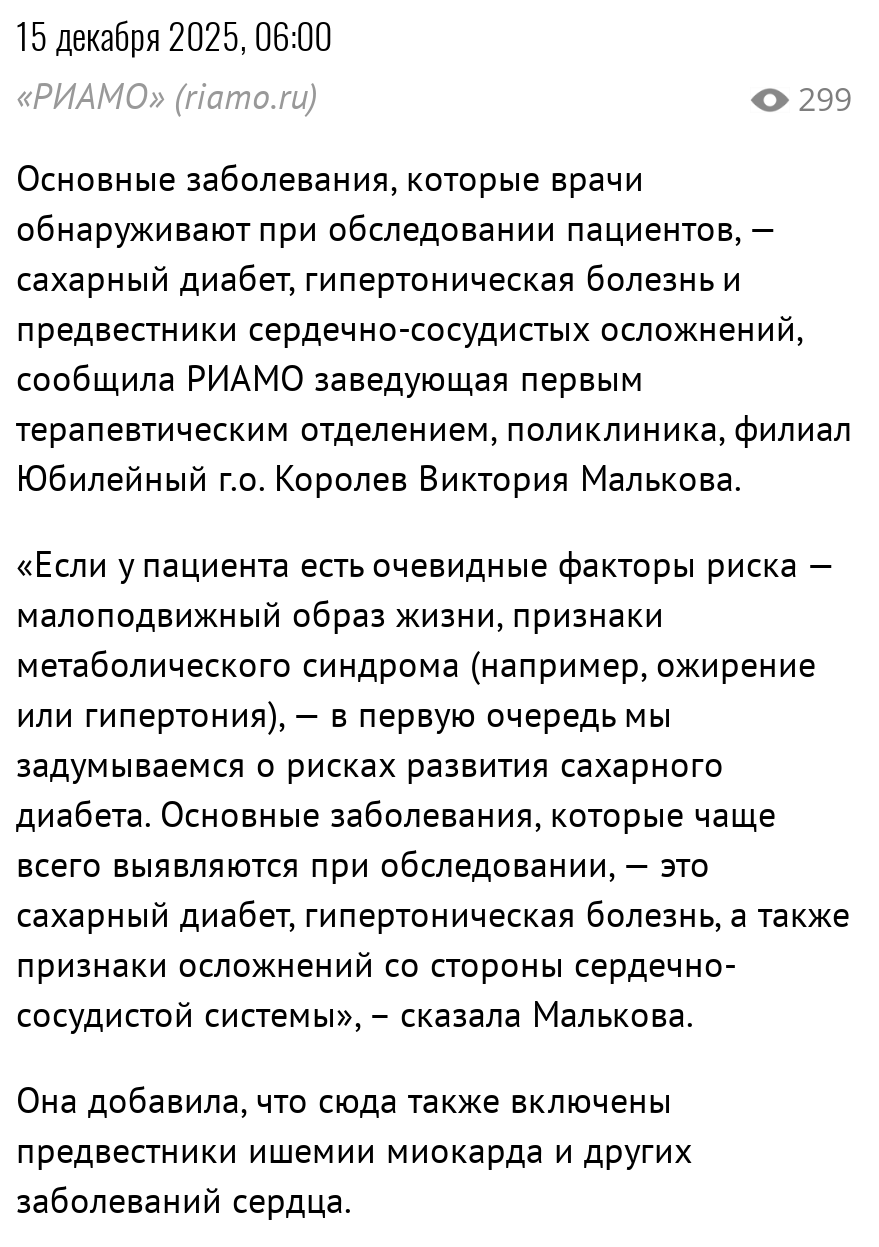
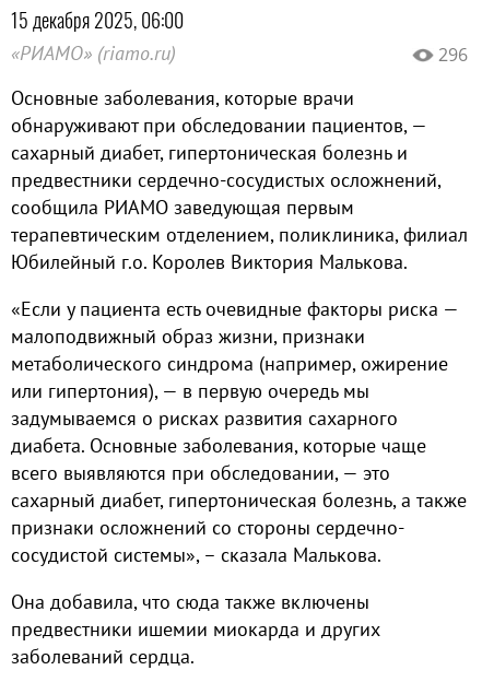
- 299
+ 296
